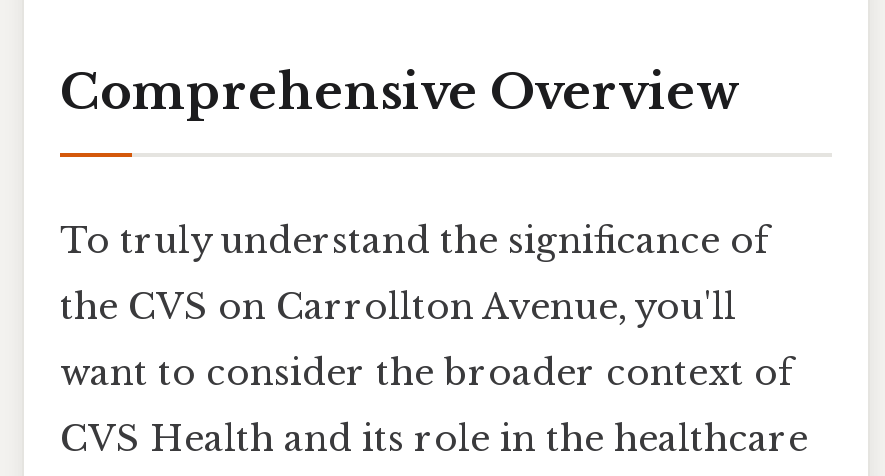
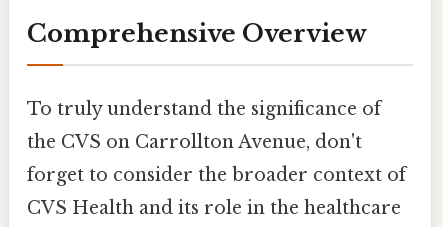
- the CVS on Carrollton Avenue, you'll
+ the CVS on Carrollton Avenue, don't

- want to consider the broader context of
+ forget to consider the broader context of
